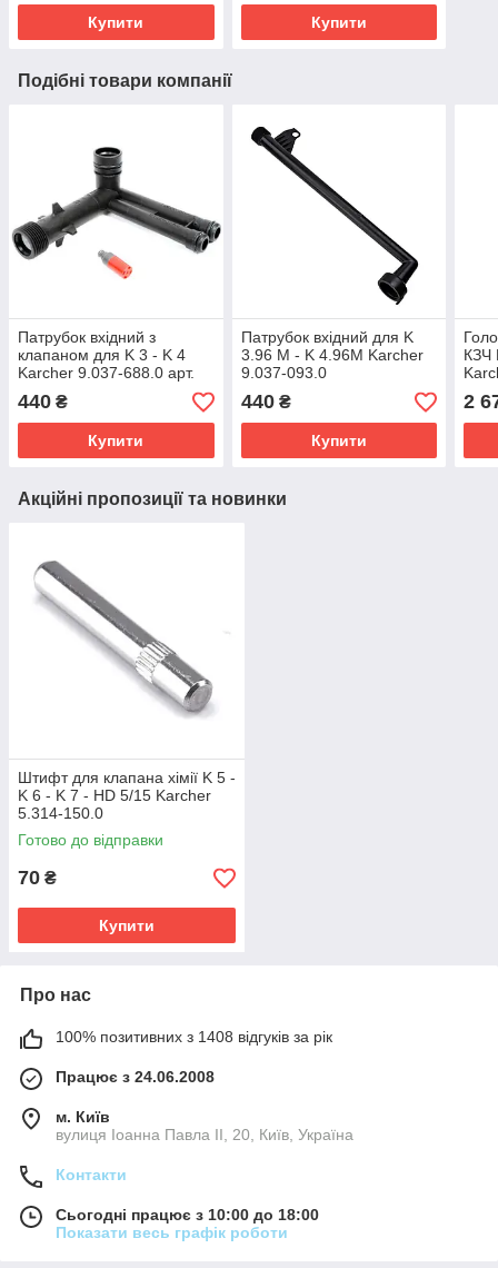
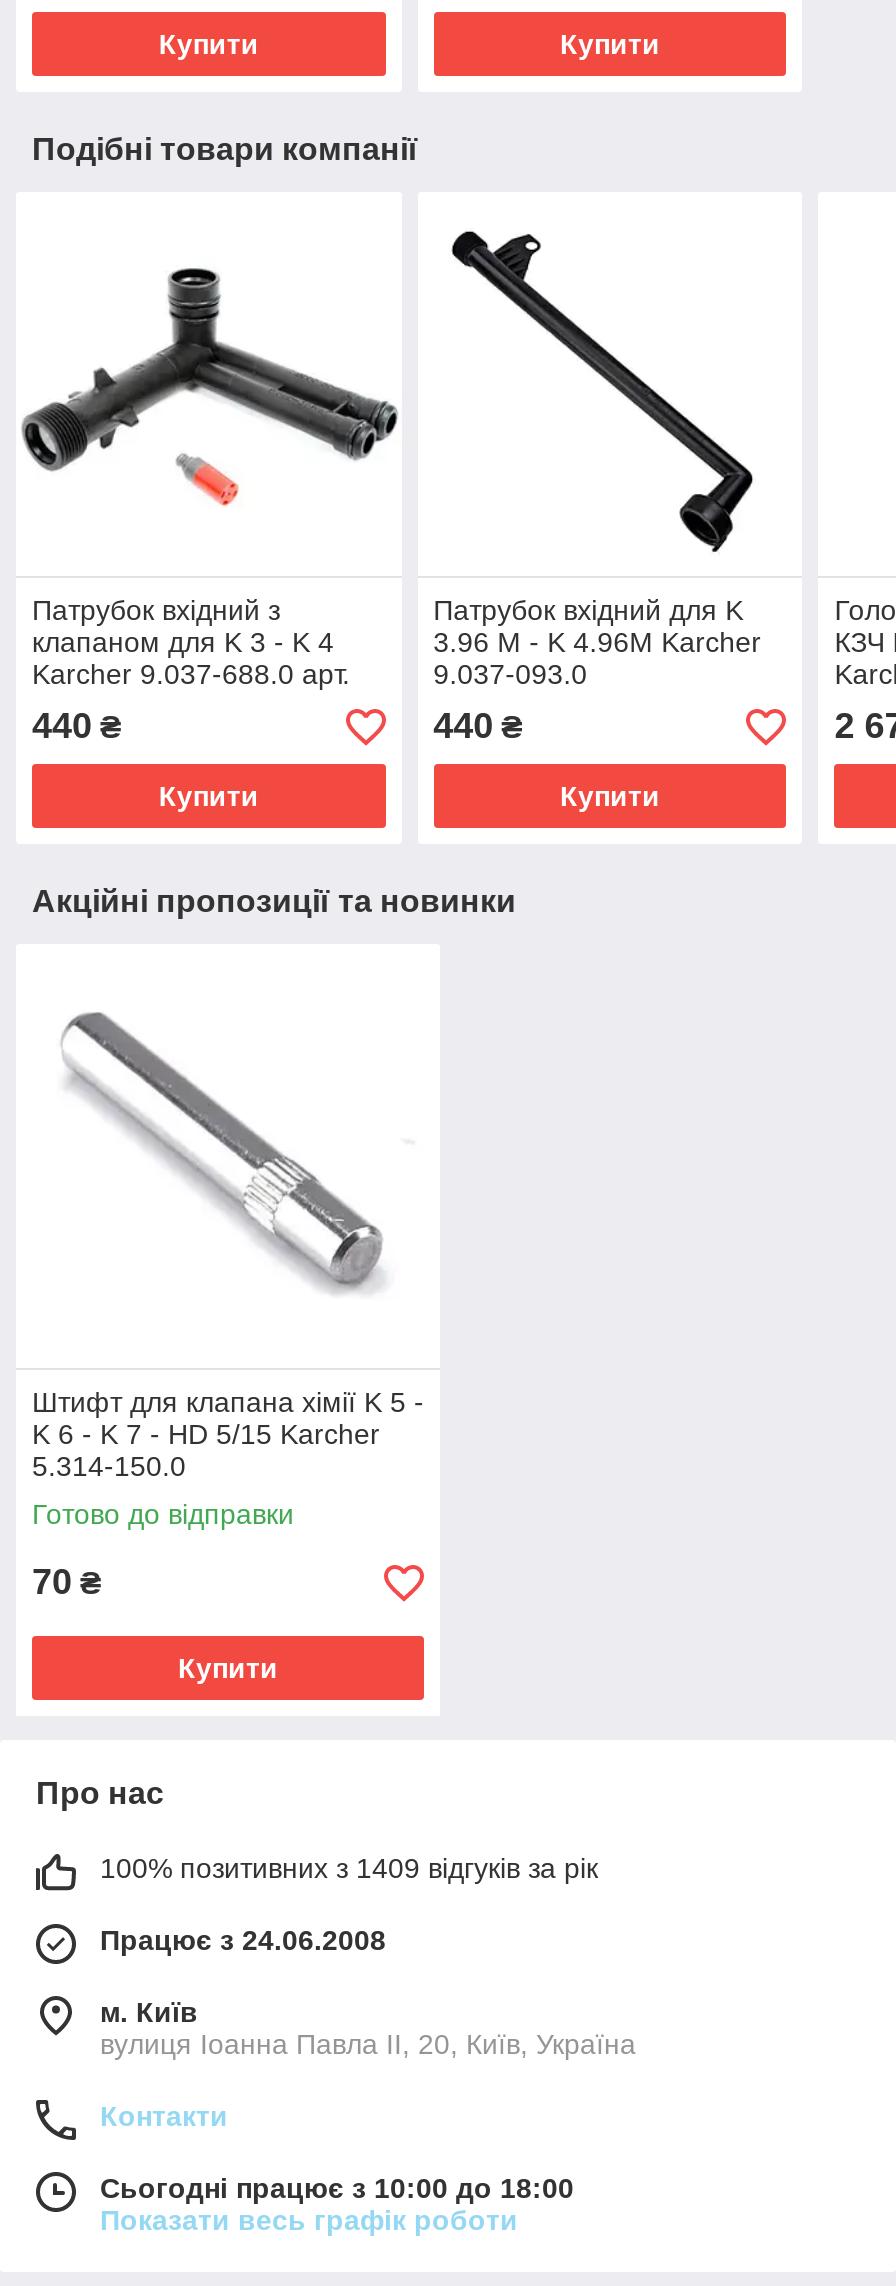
- 100% позитивних з 1408 відгуків за рік
+ 100% позитивних з 1409 відгуків за рік
